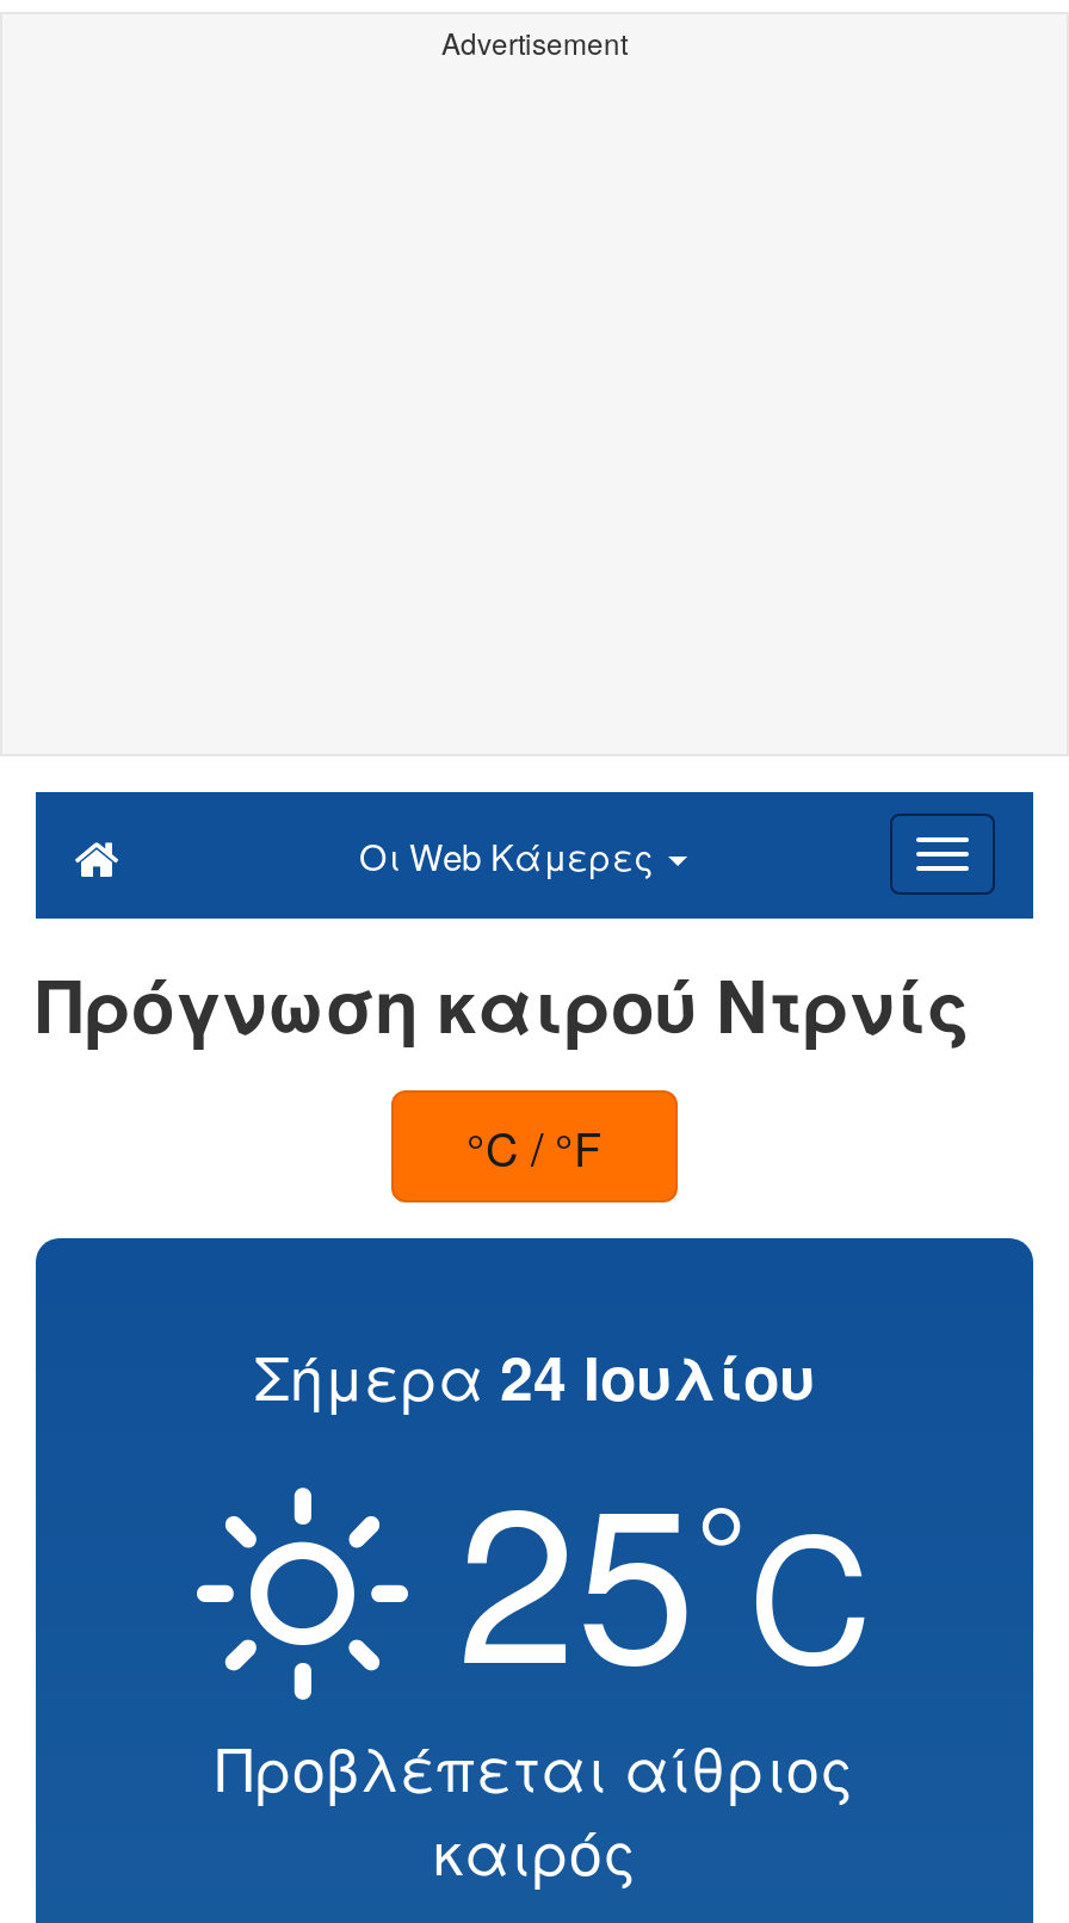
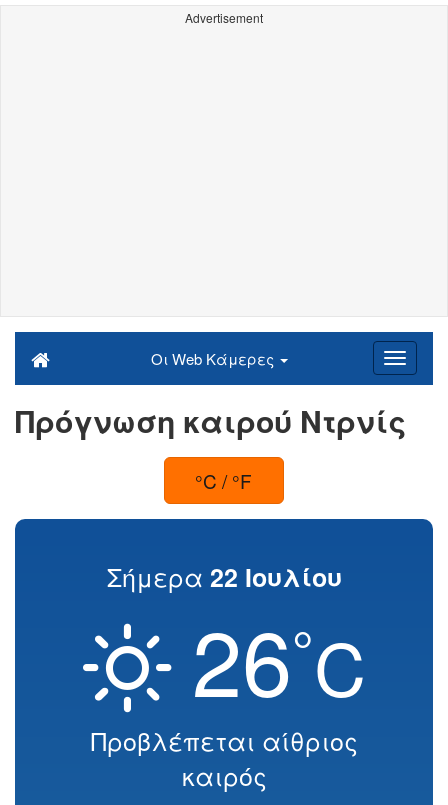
- Σήμερα 24 Ιουλίου
+ Σήμερα 22 Ιουλίου

- 25°C
+ 26°C
